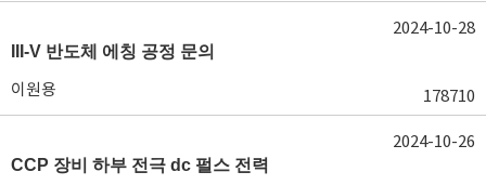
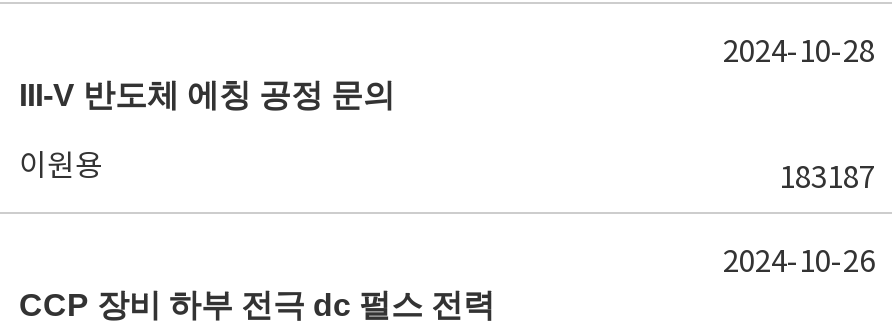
- 178710
+ 183187
